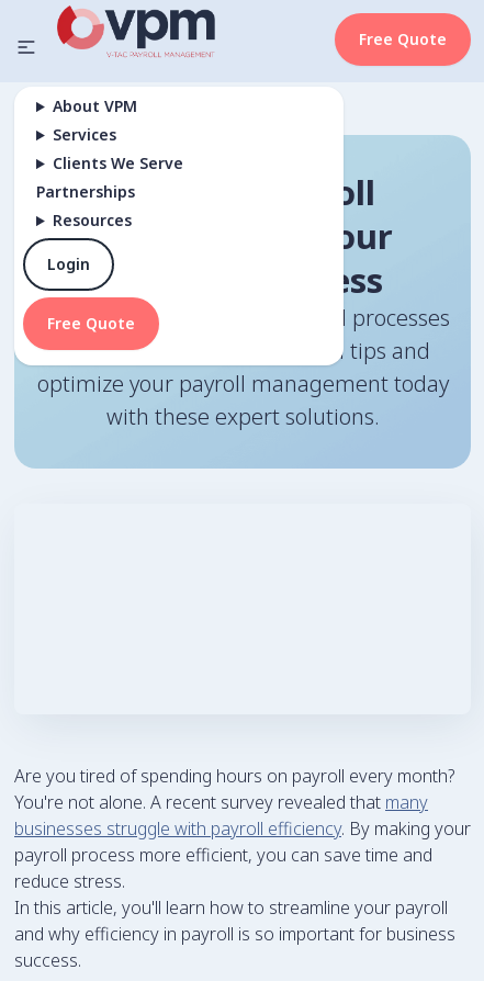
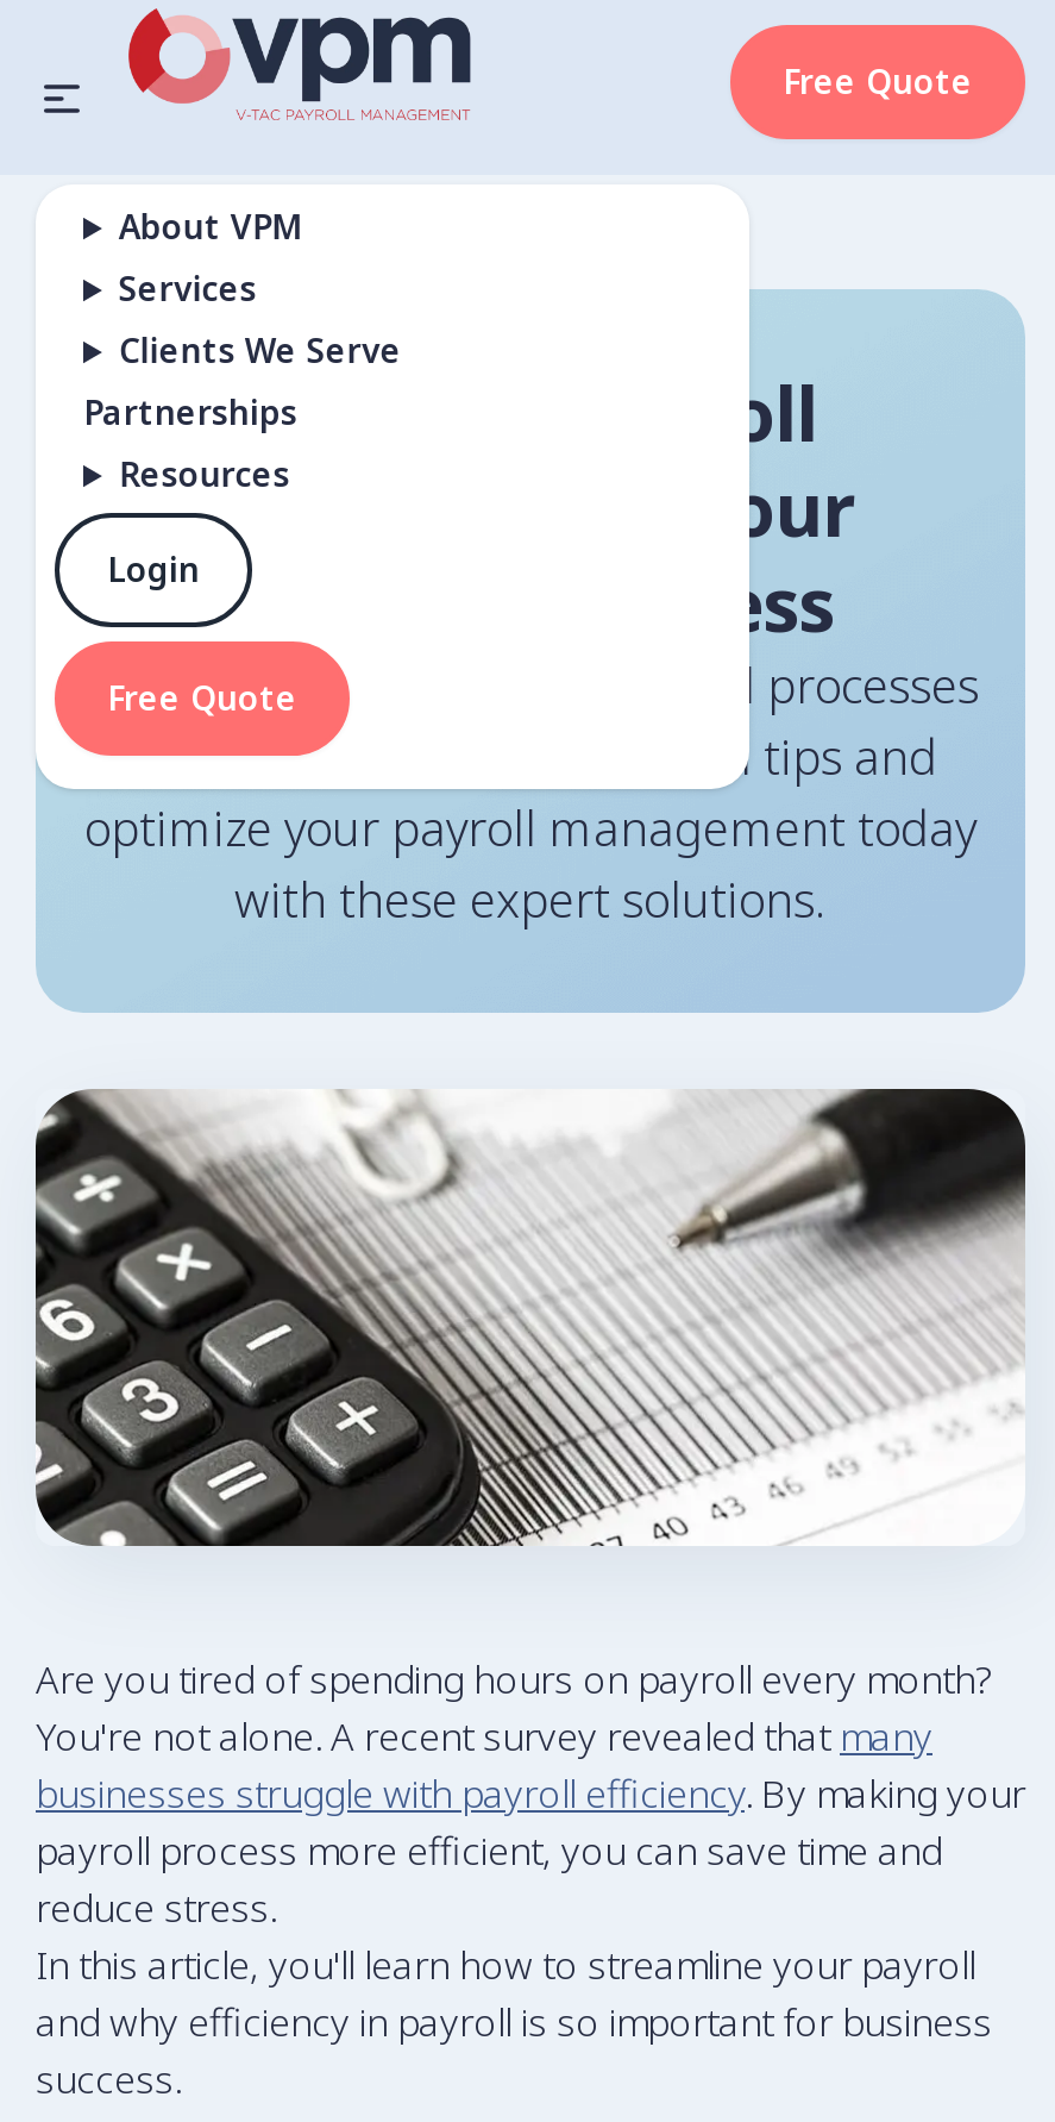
+ [image]
